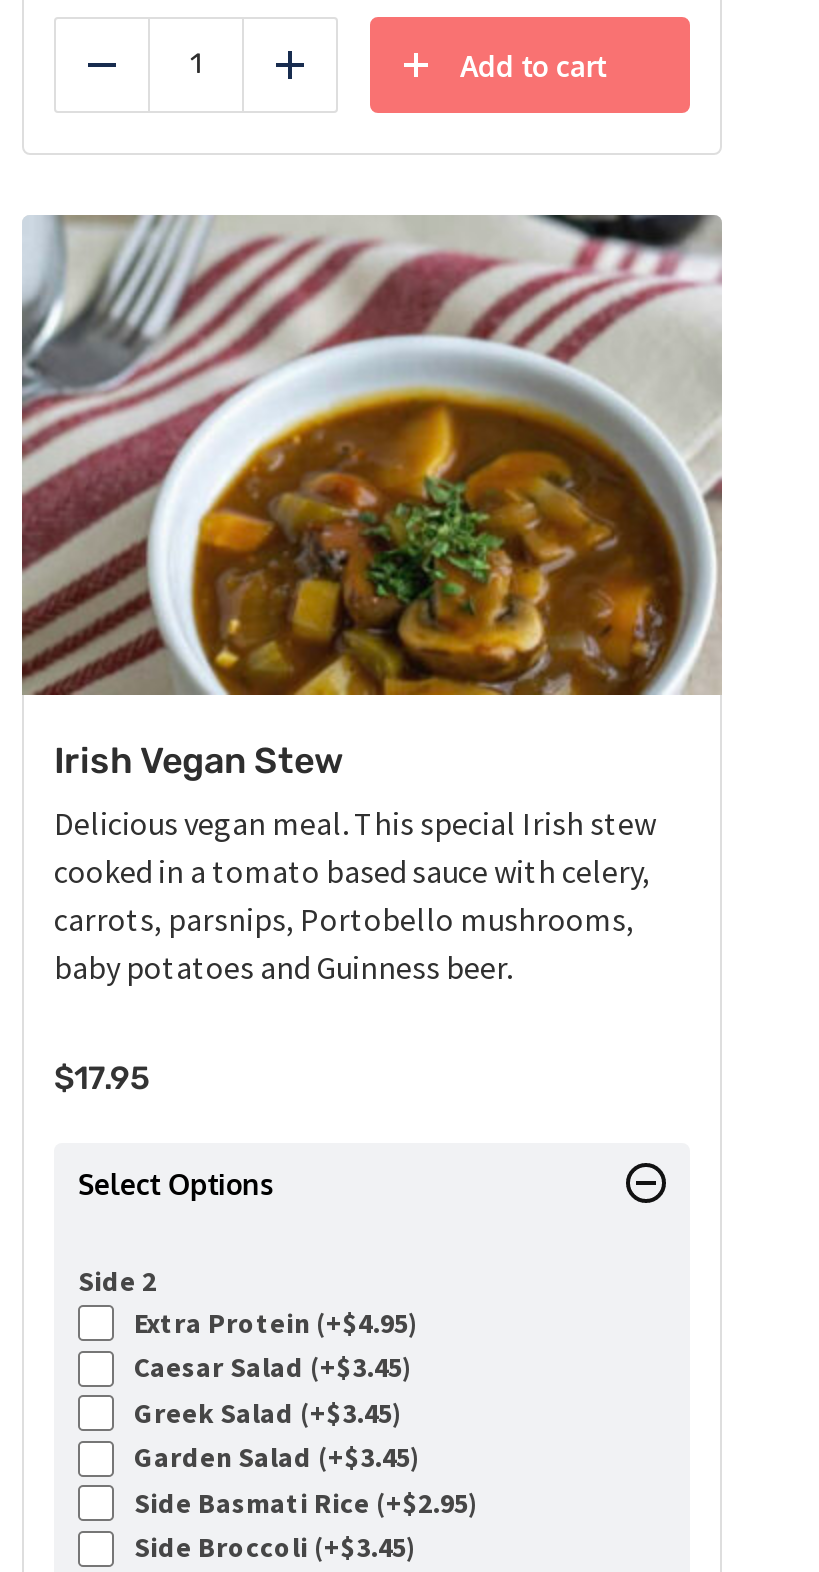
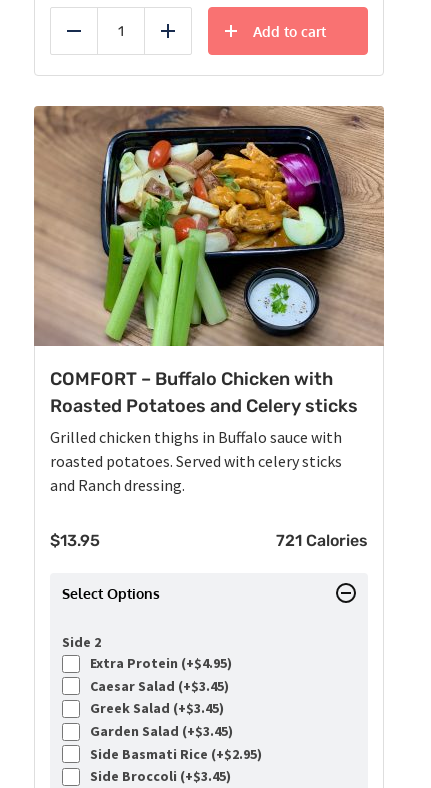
- [image]
- Irish Vegan Stew
+ [image]
+ COMFORT – Buffalo Chicken with
+ Roasted Potatoes and Celery sticks

- Delicious vegan meal. This special Irish stew
- cooked in a tomato based sauce with celery,
- carrots, parsnips, Portobello mushrooms,
- baby potatoes and Guinness beer.
+ Grilled chicken thighs in Buffalo sauce with
+ roasted potatoes. Served with celery sticks
+ and Ranch dressing.

- $17.95
+ $13.95
+ 721 Calories
